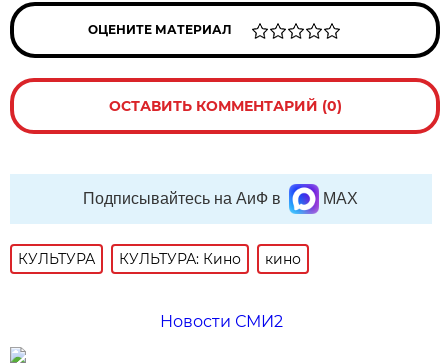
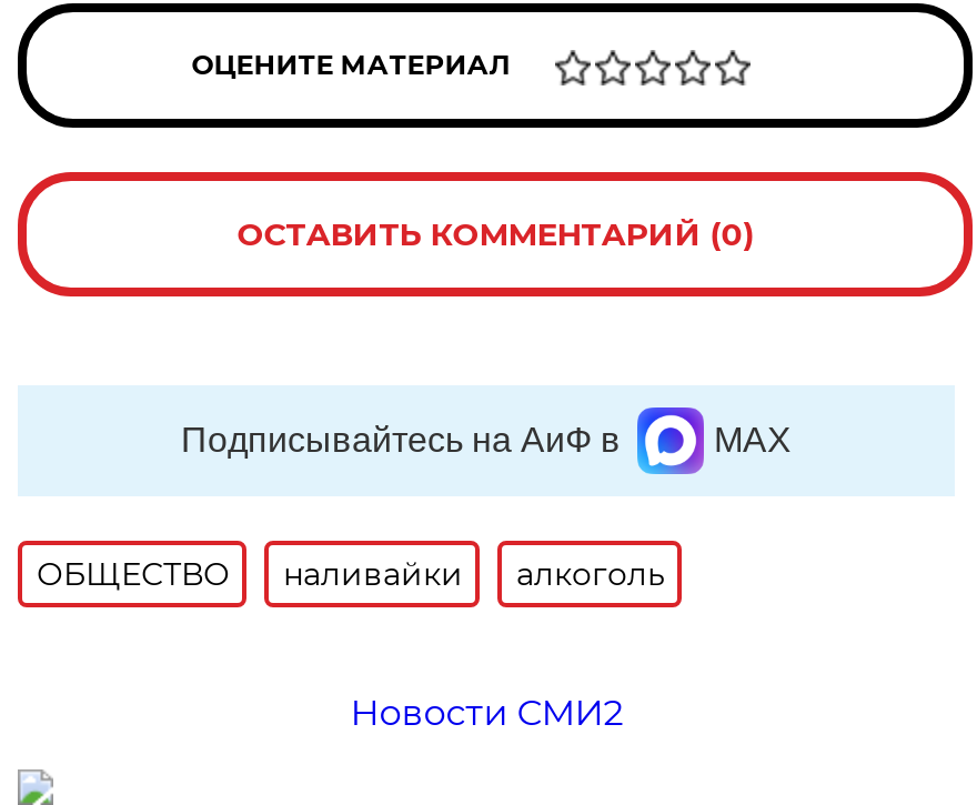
- КУЛЬТУРА
- КУЛЬТУРА: Кино
- кино
+ ОБЩЕСТВО
+ наливайки
+ алкоголь
